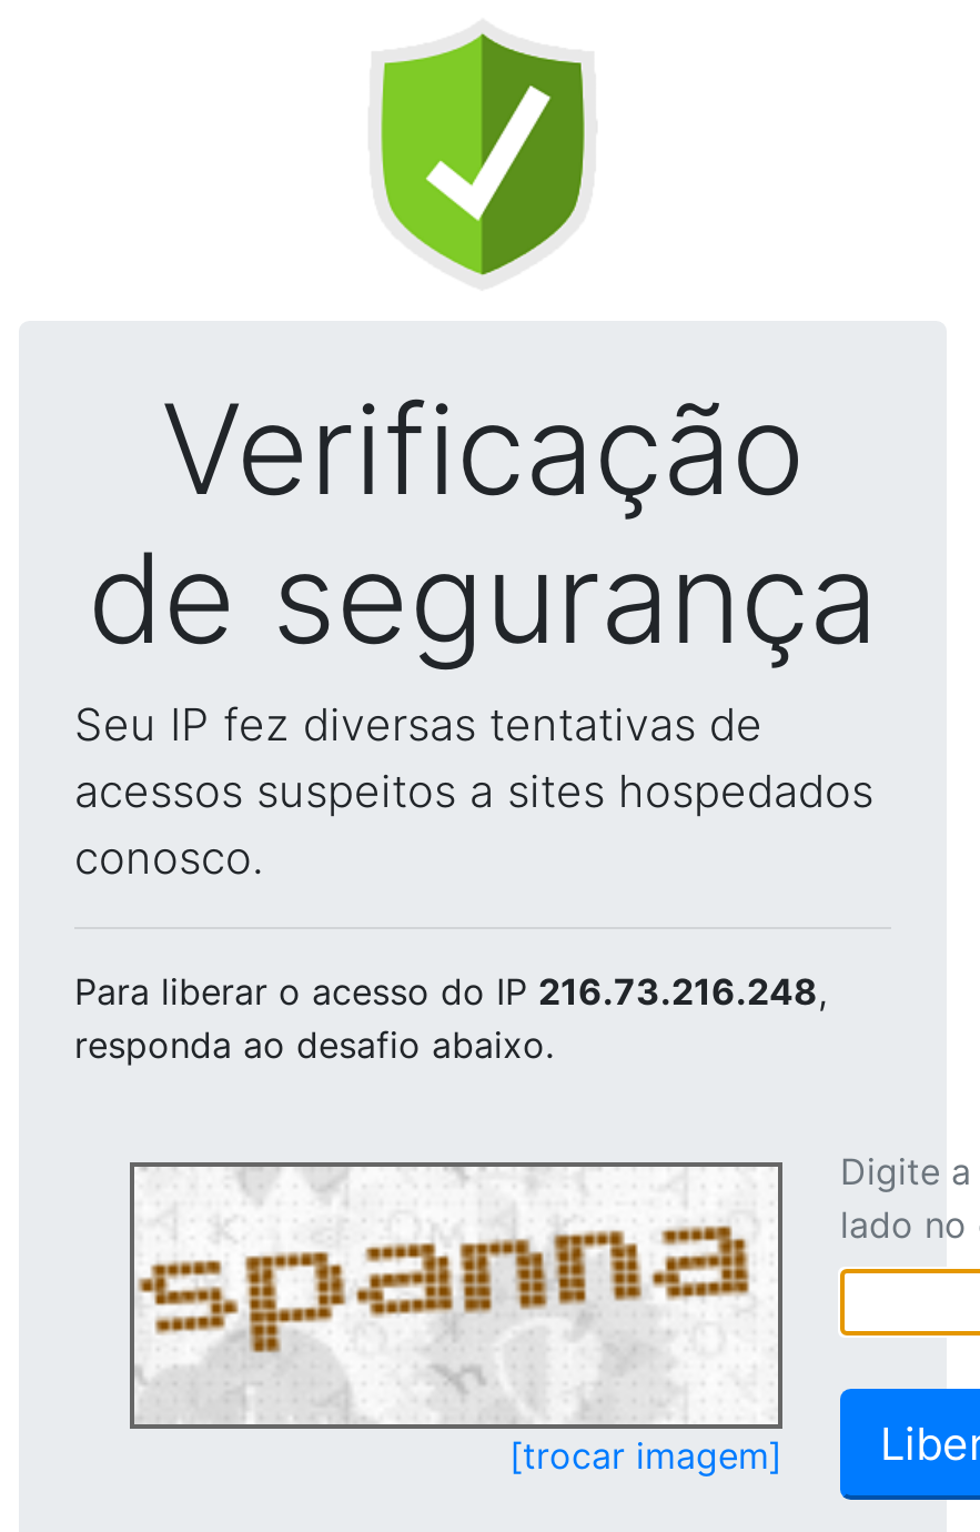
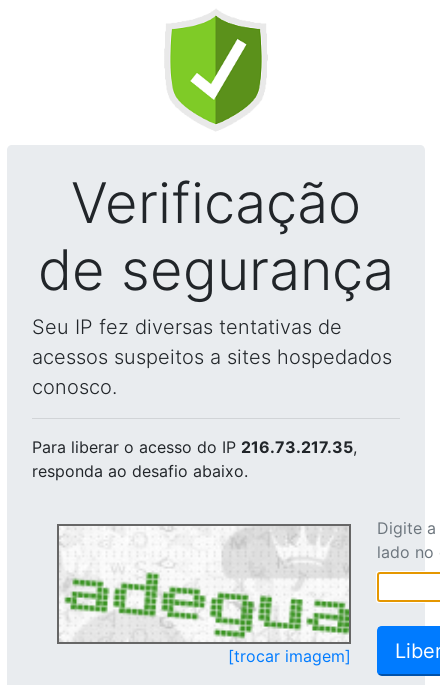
- Para liberar o acesso do IP 216.73.216.248,
+ Para liberar o acesso do IP 216.73.217.35,

- [image]
+ [image]
